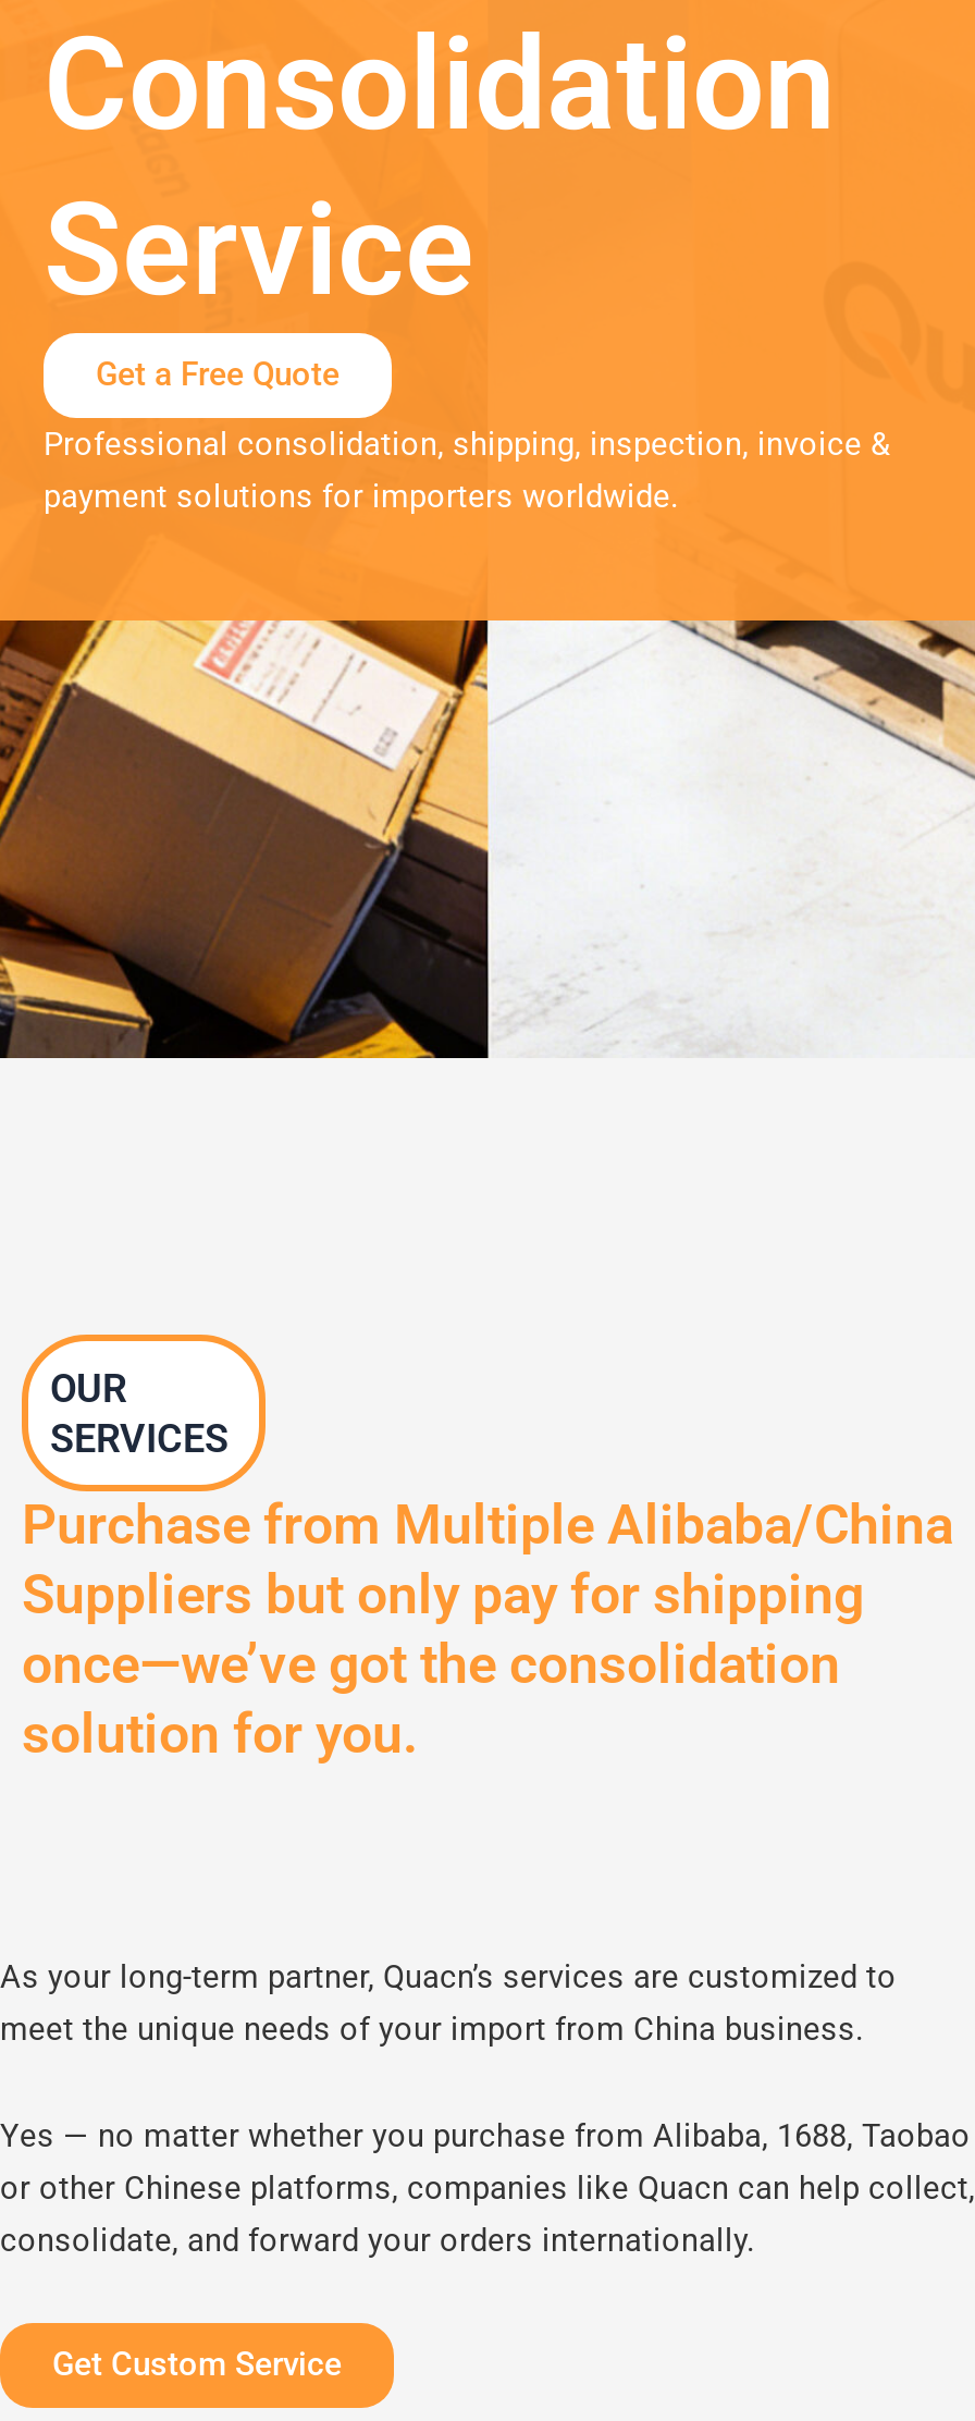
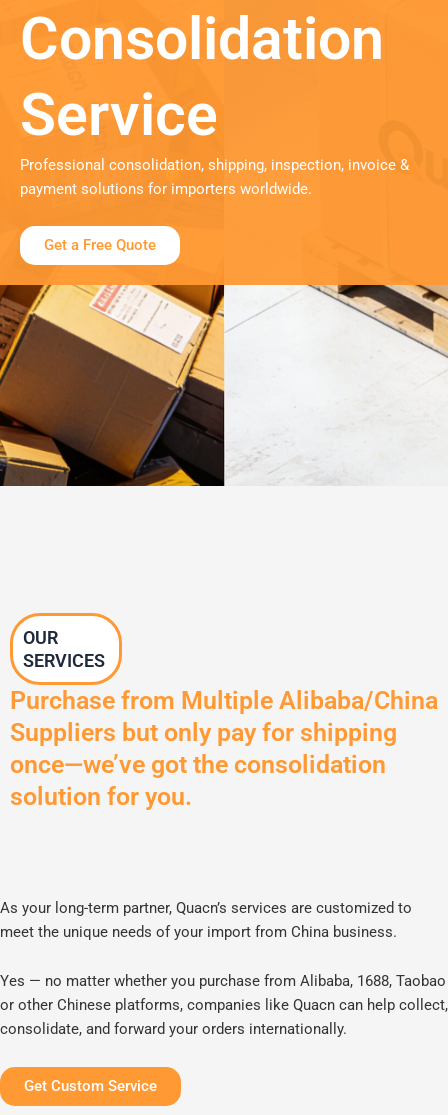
moved down: Get a Free Quote

moved up: Professional consolidation, shipping, inspection, invoice & | payment solutions for importers worldwide.
